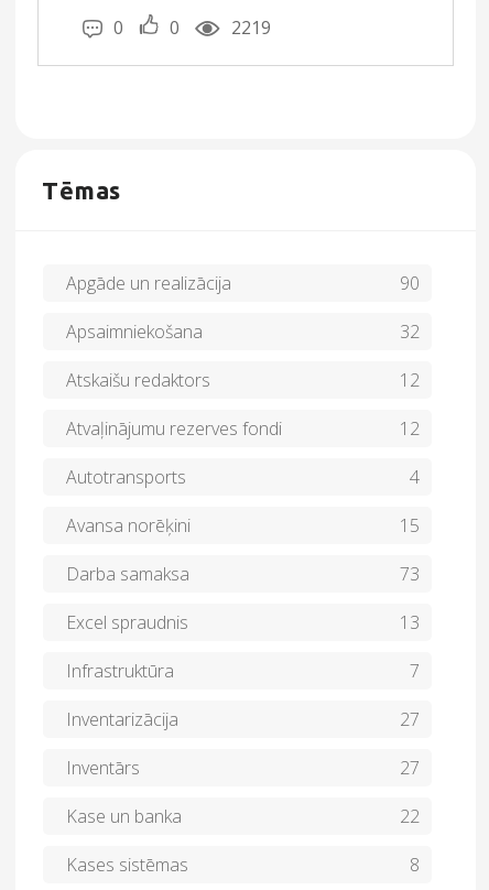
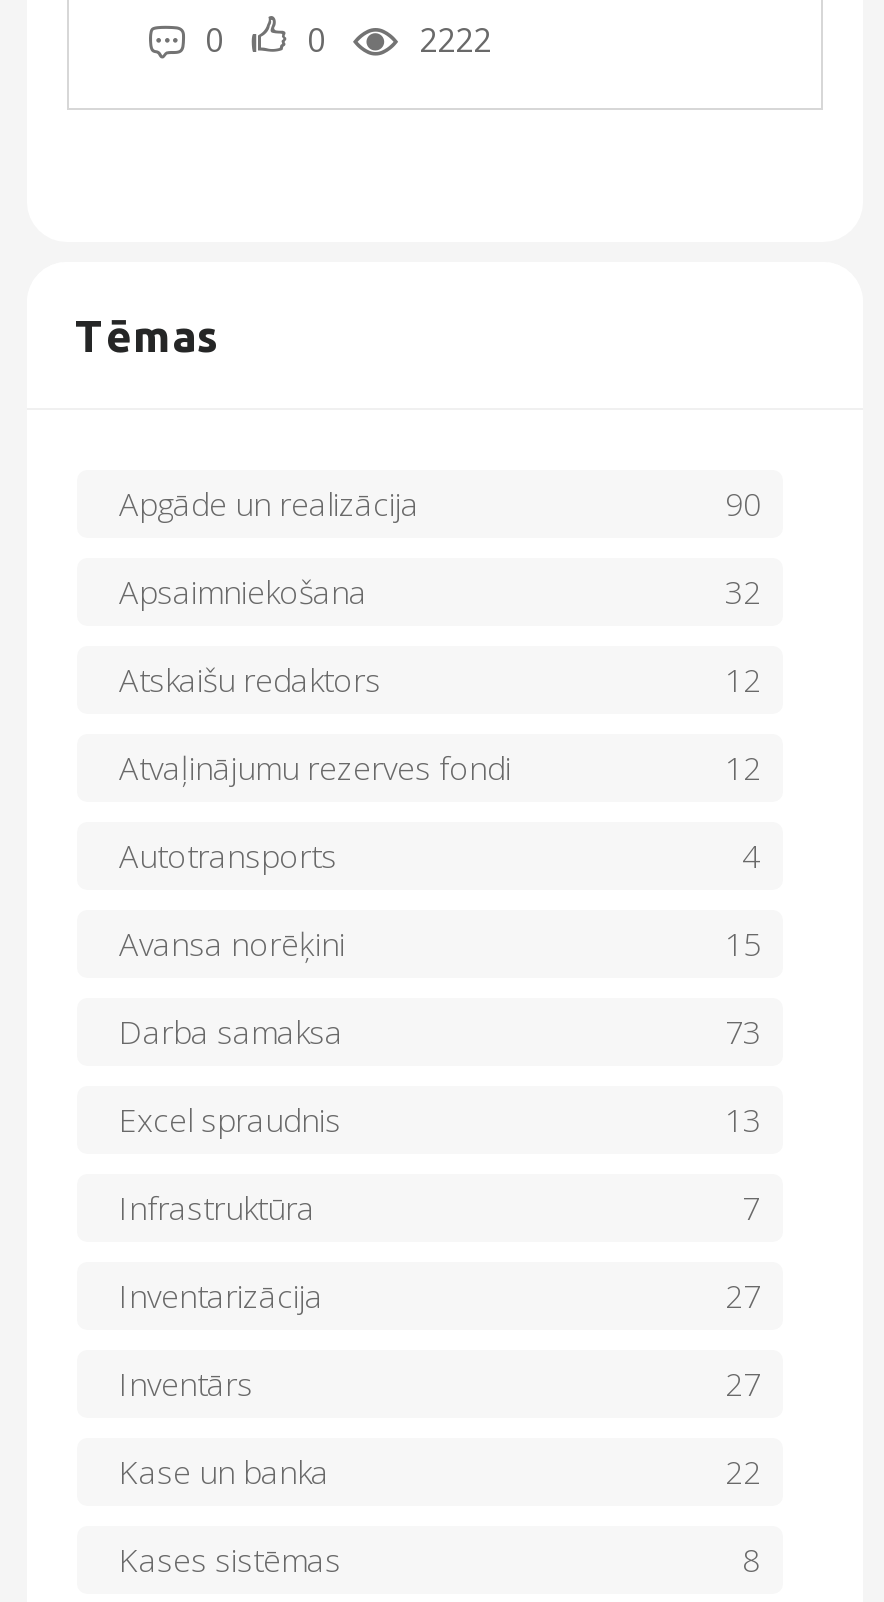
- 0 0 2219
+ 0 0 2222
